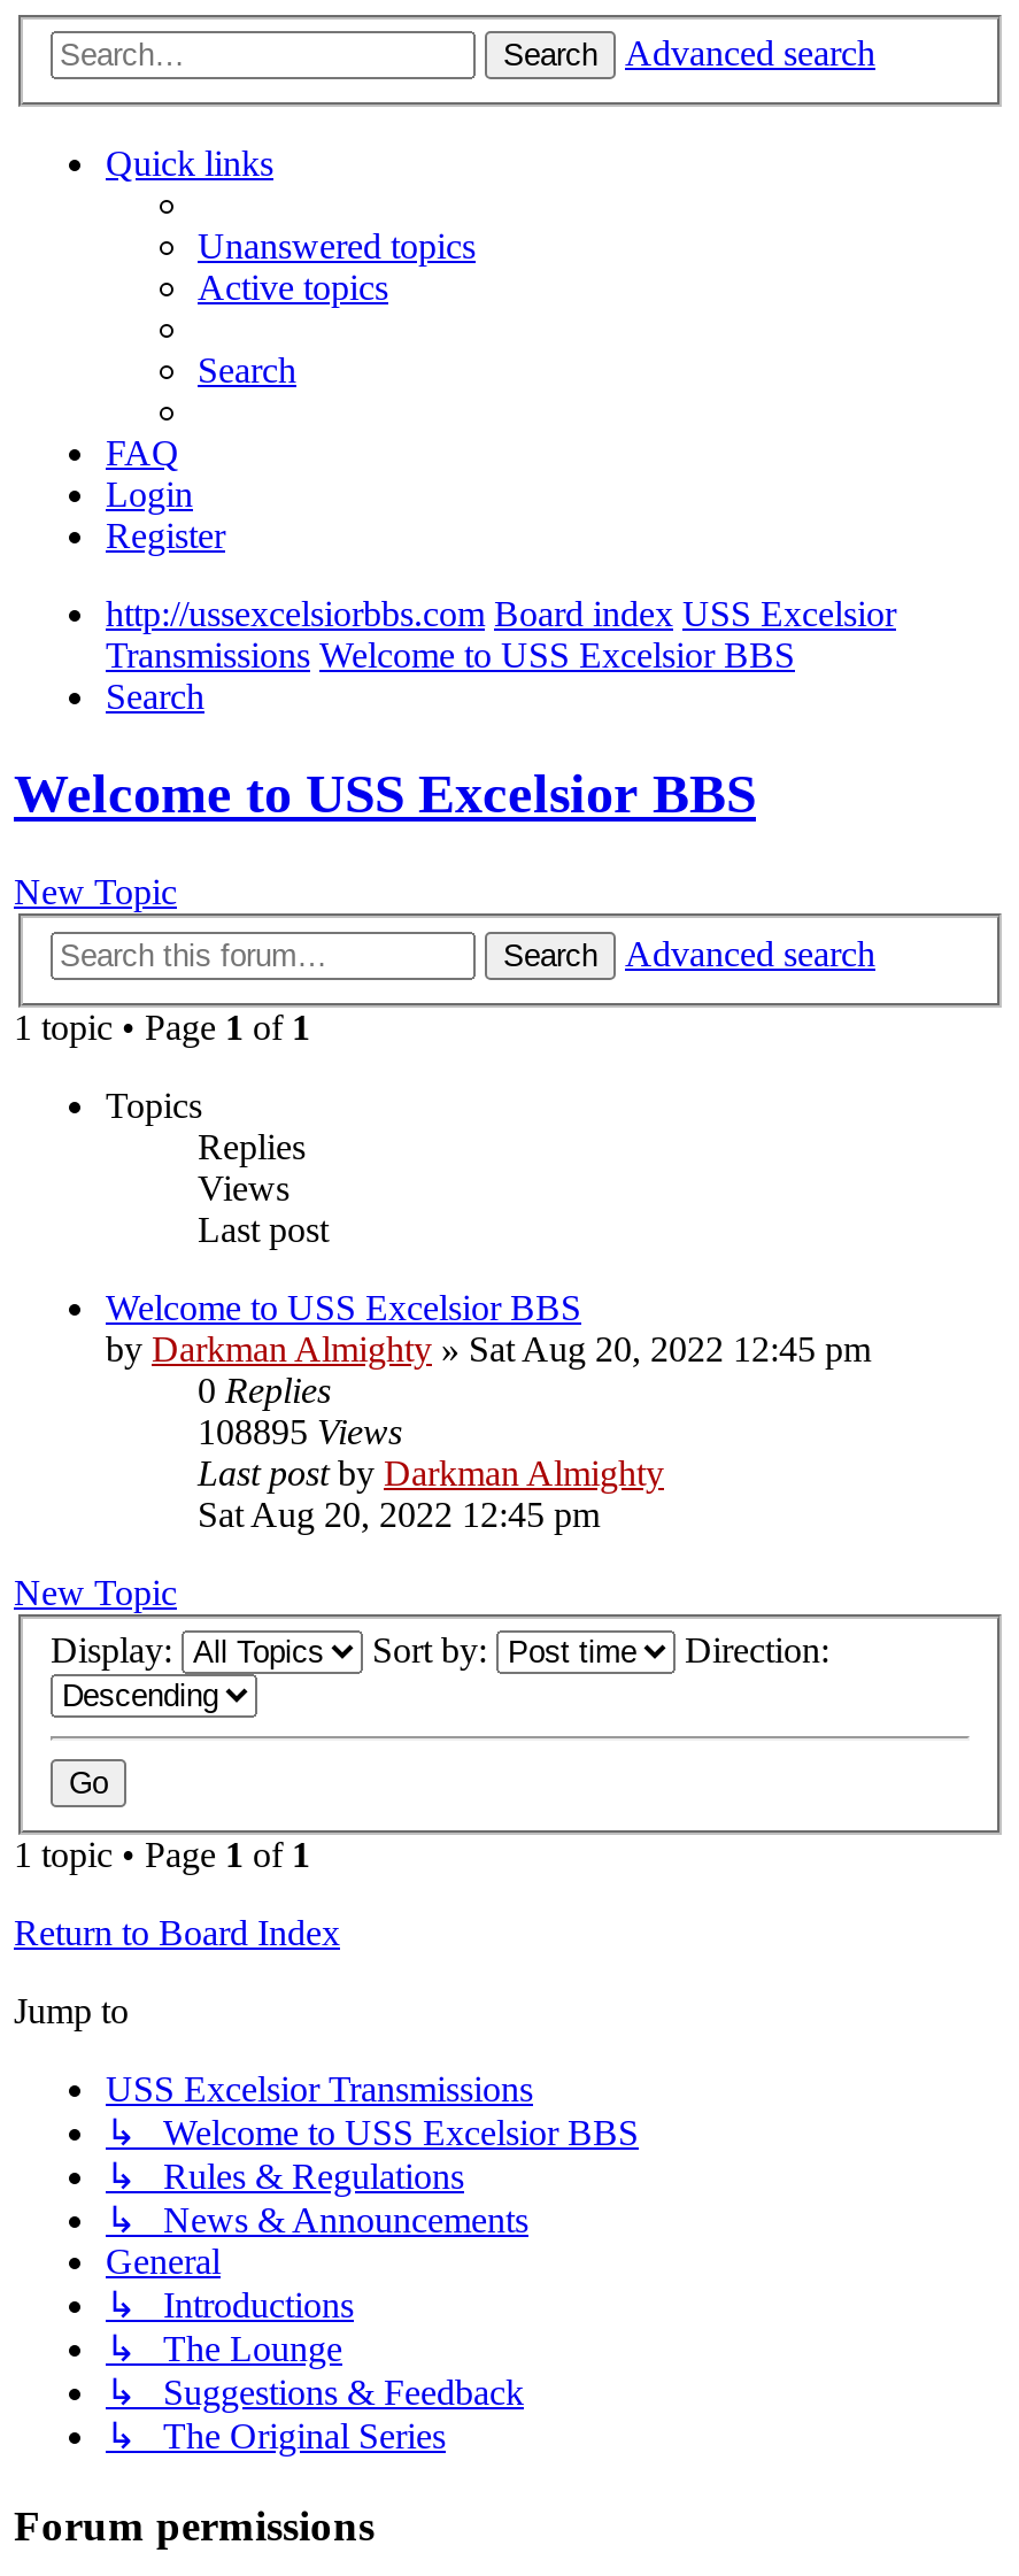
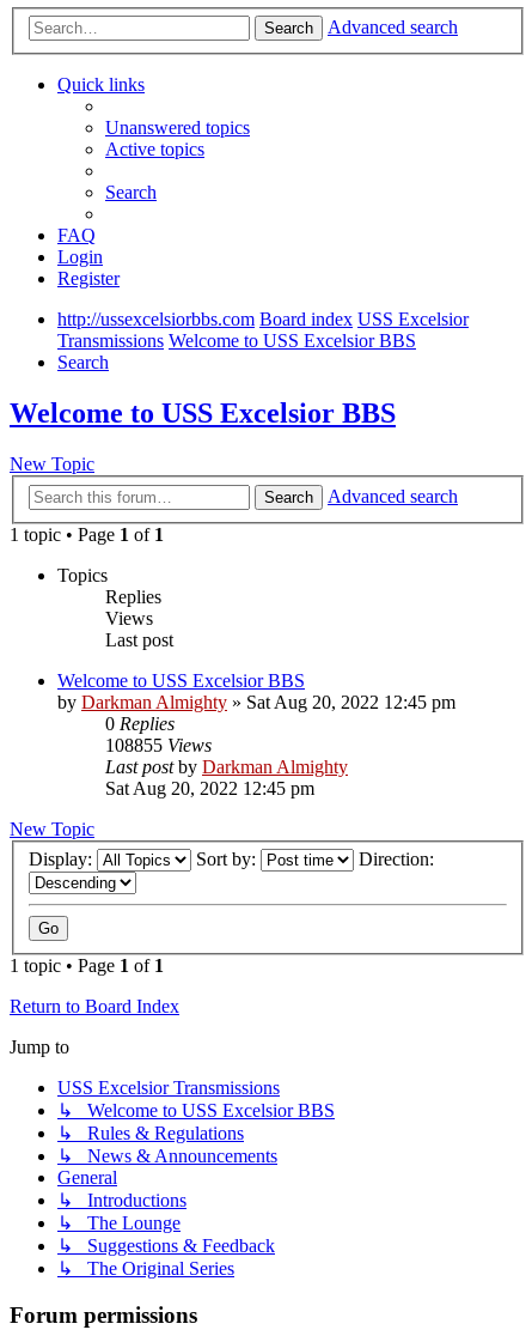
- 108895 Views
+ 108855 Views
